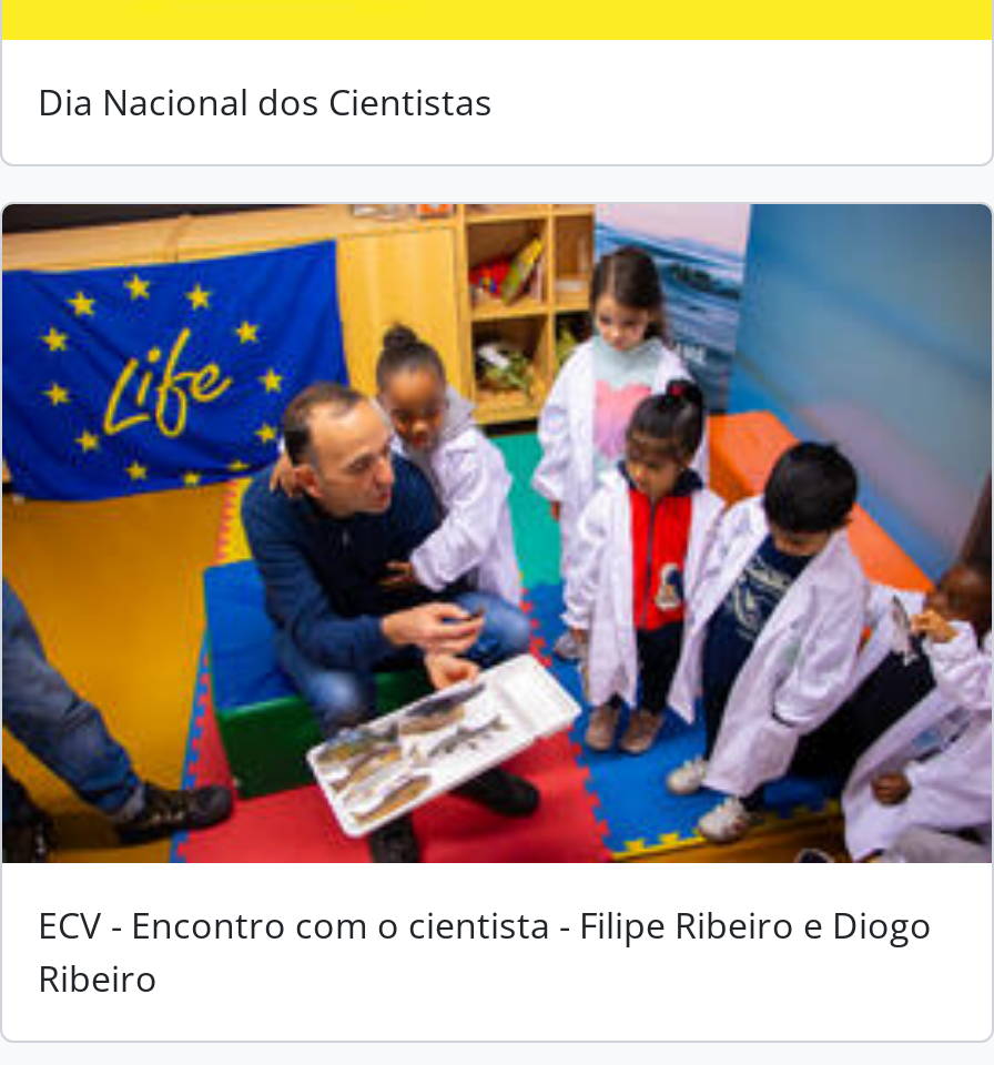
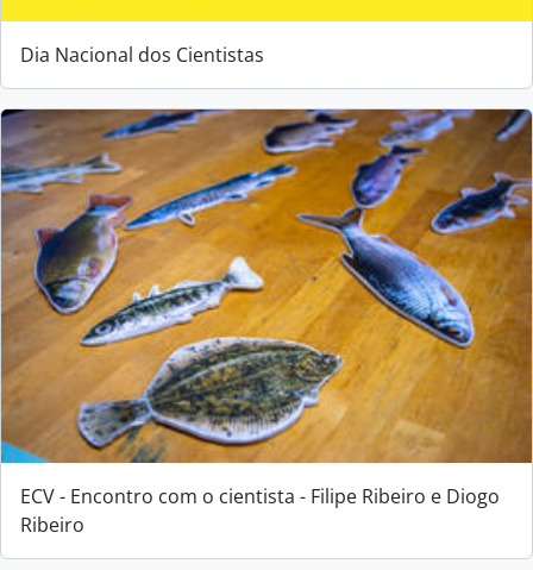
- [image]
+ [image]
